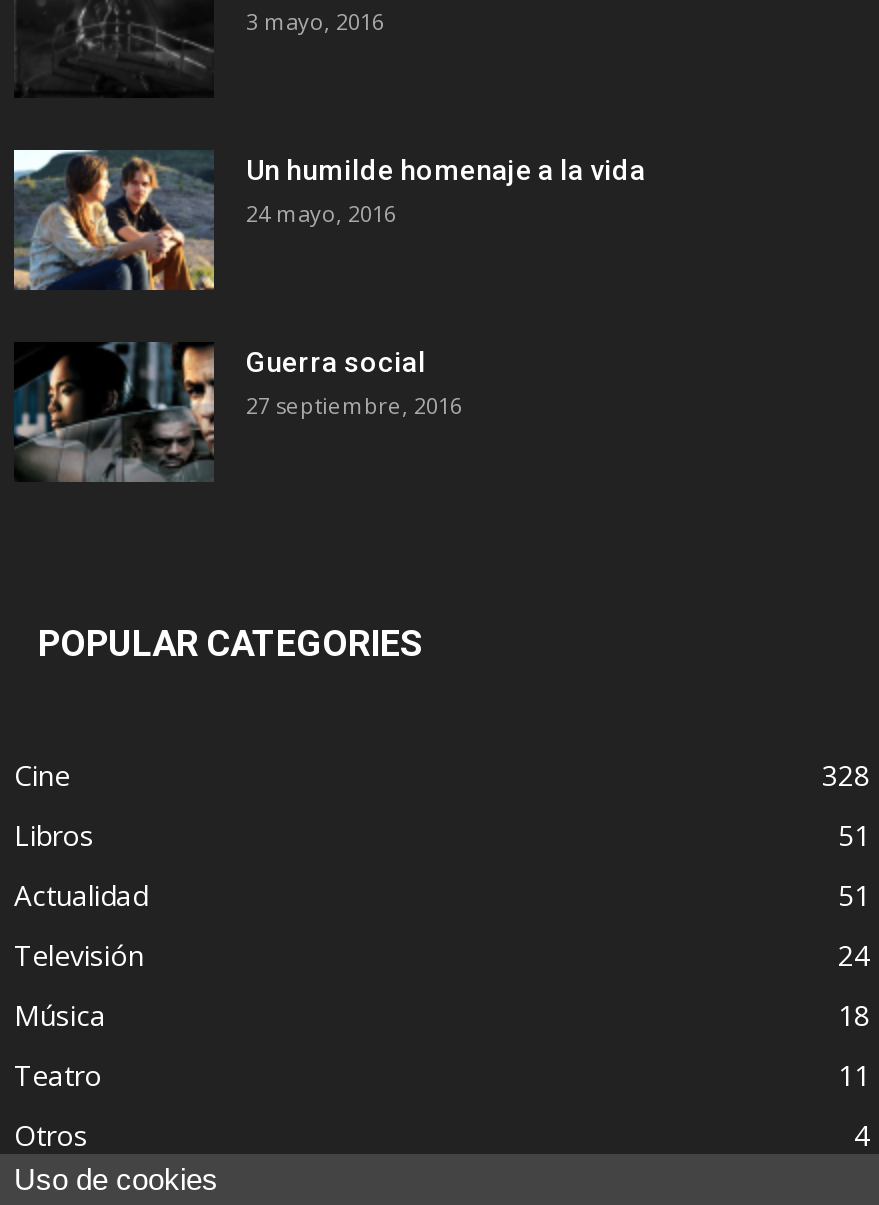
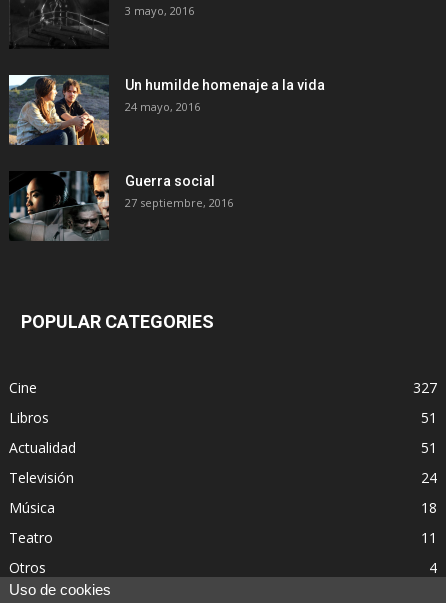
- 328
+ 327
